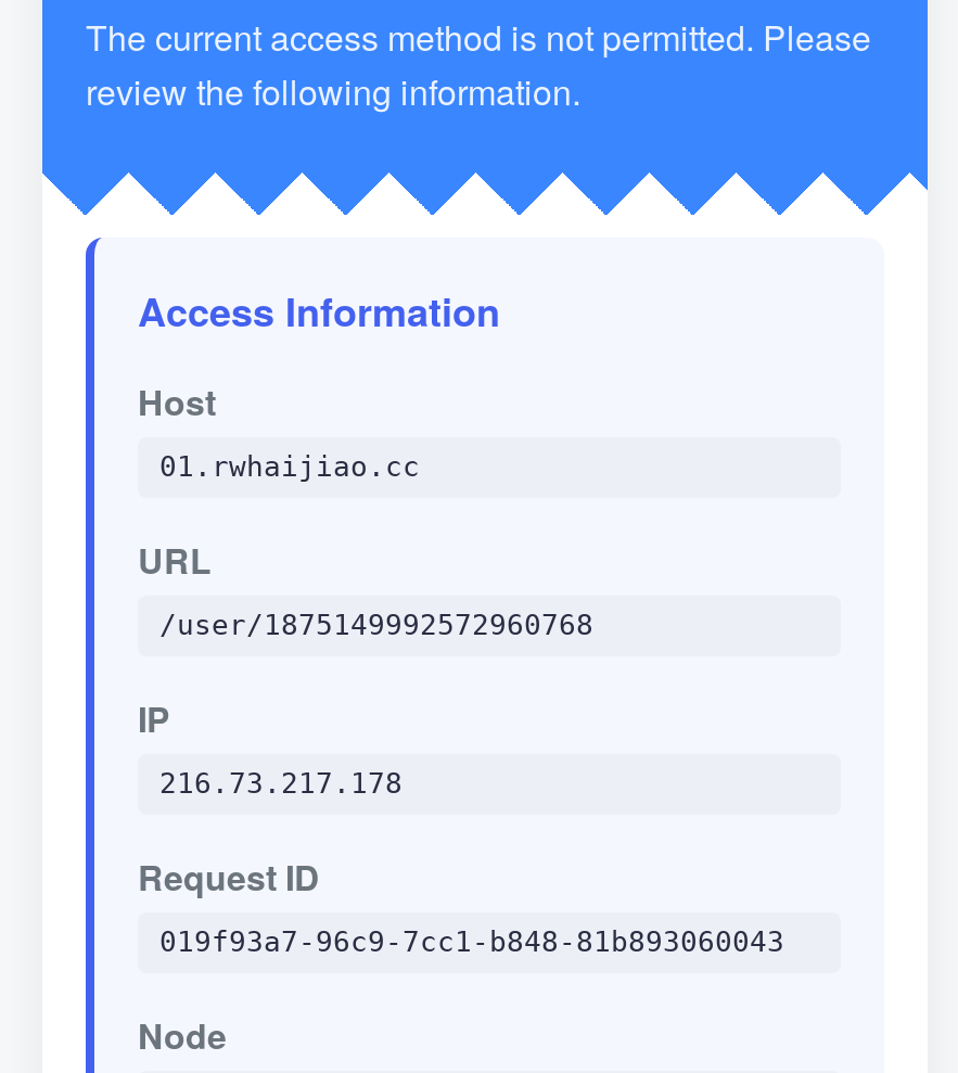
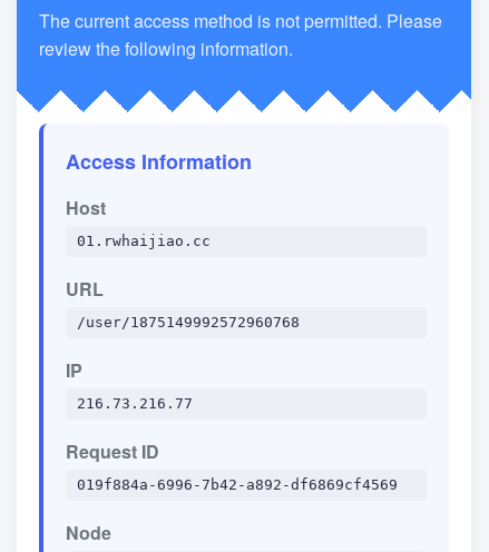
- 216.73.217.178
+ 216.73.216.77

- 019f93a7-96c9-7cc1-b848-81b893060043
+ 019f884a-6996-7b42-a892-df6869cf4569
